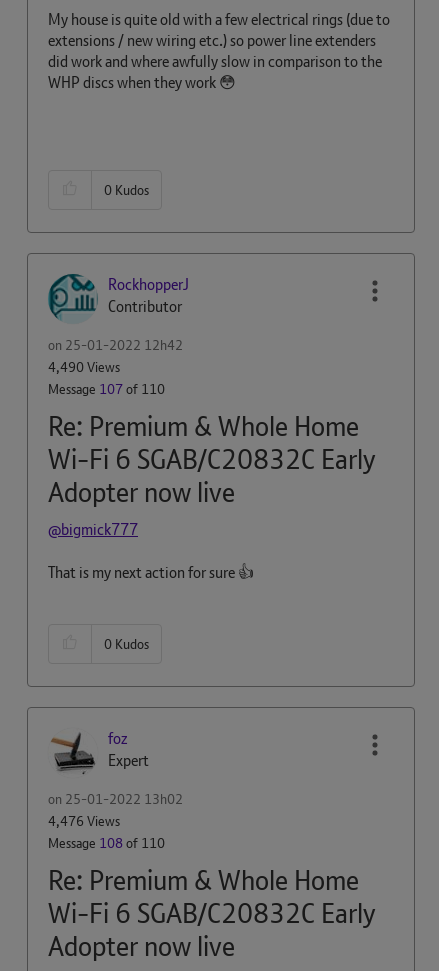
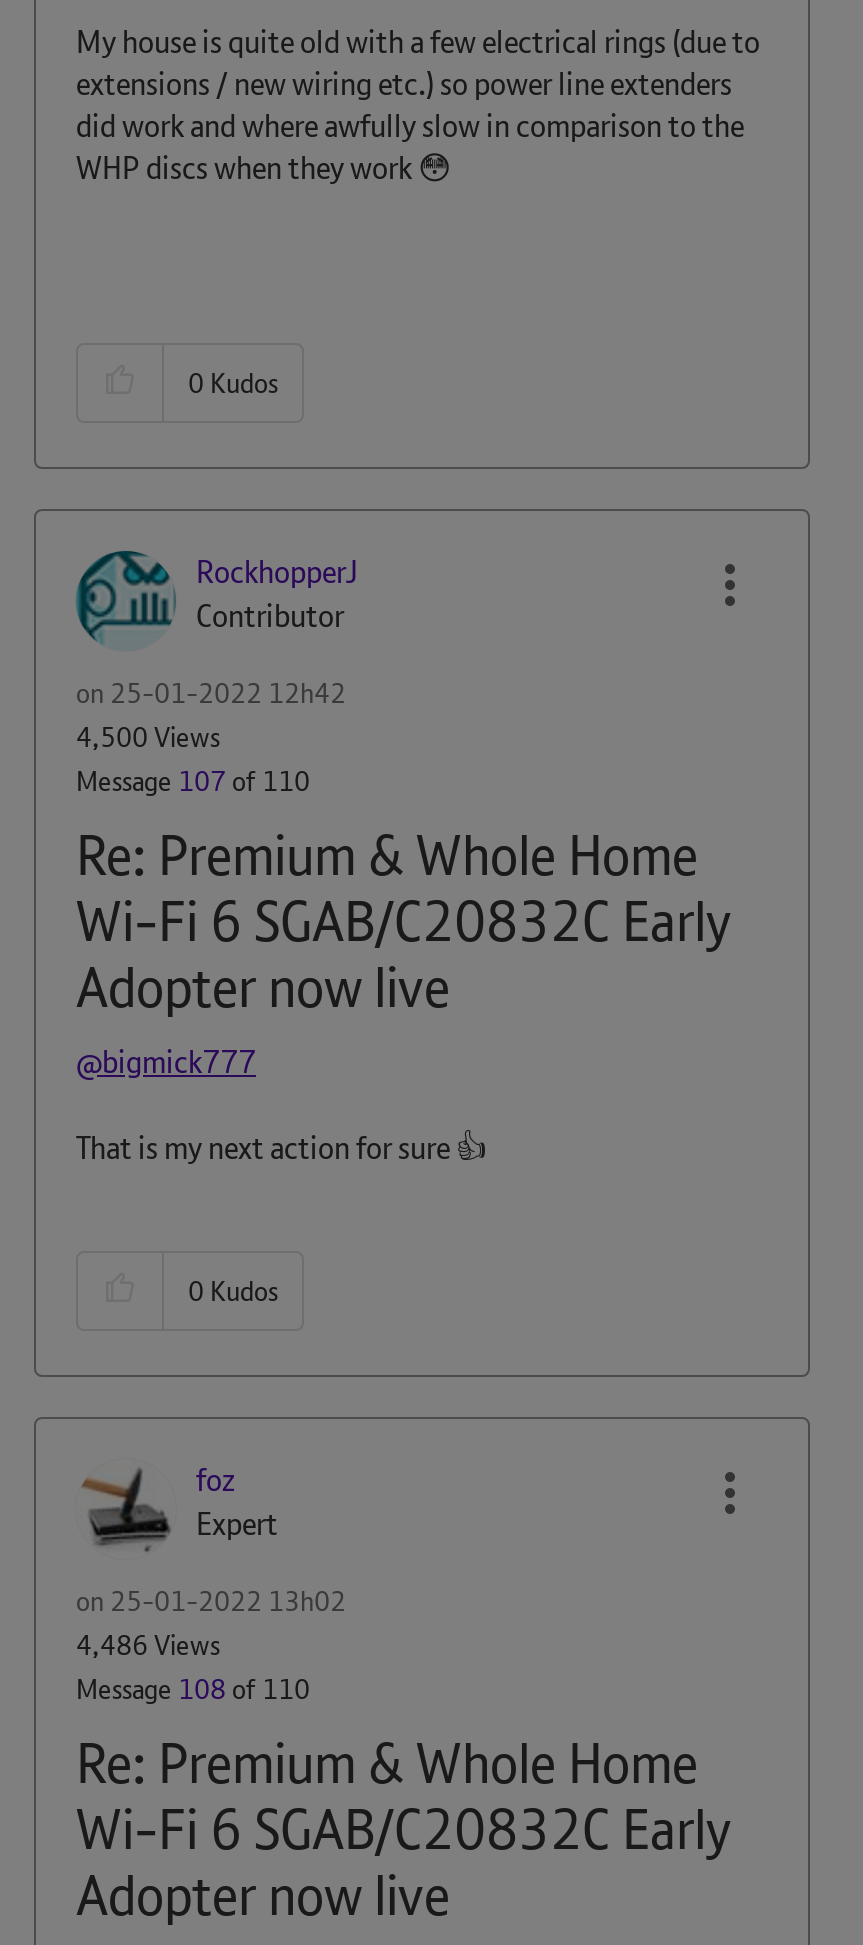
- 4,490 Views
+ 4,500 Views

- 4,476 Views
+ 4,486 Views
